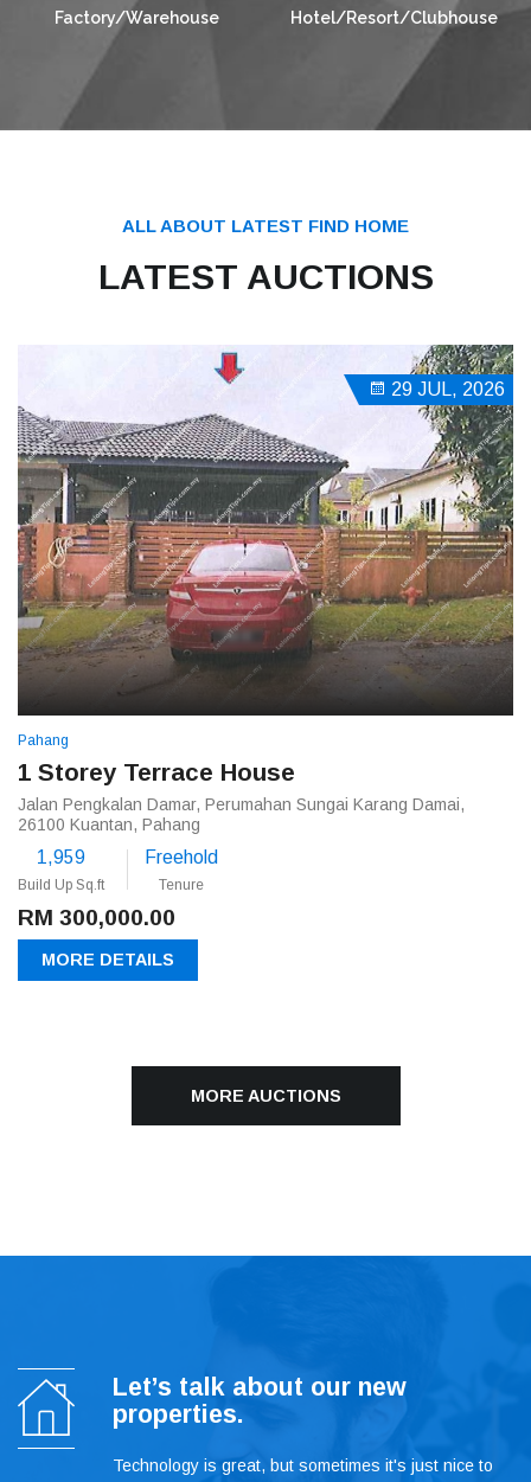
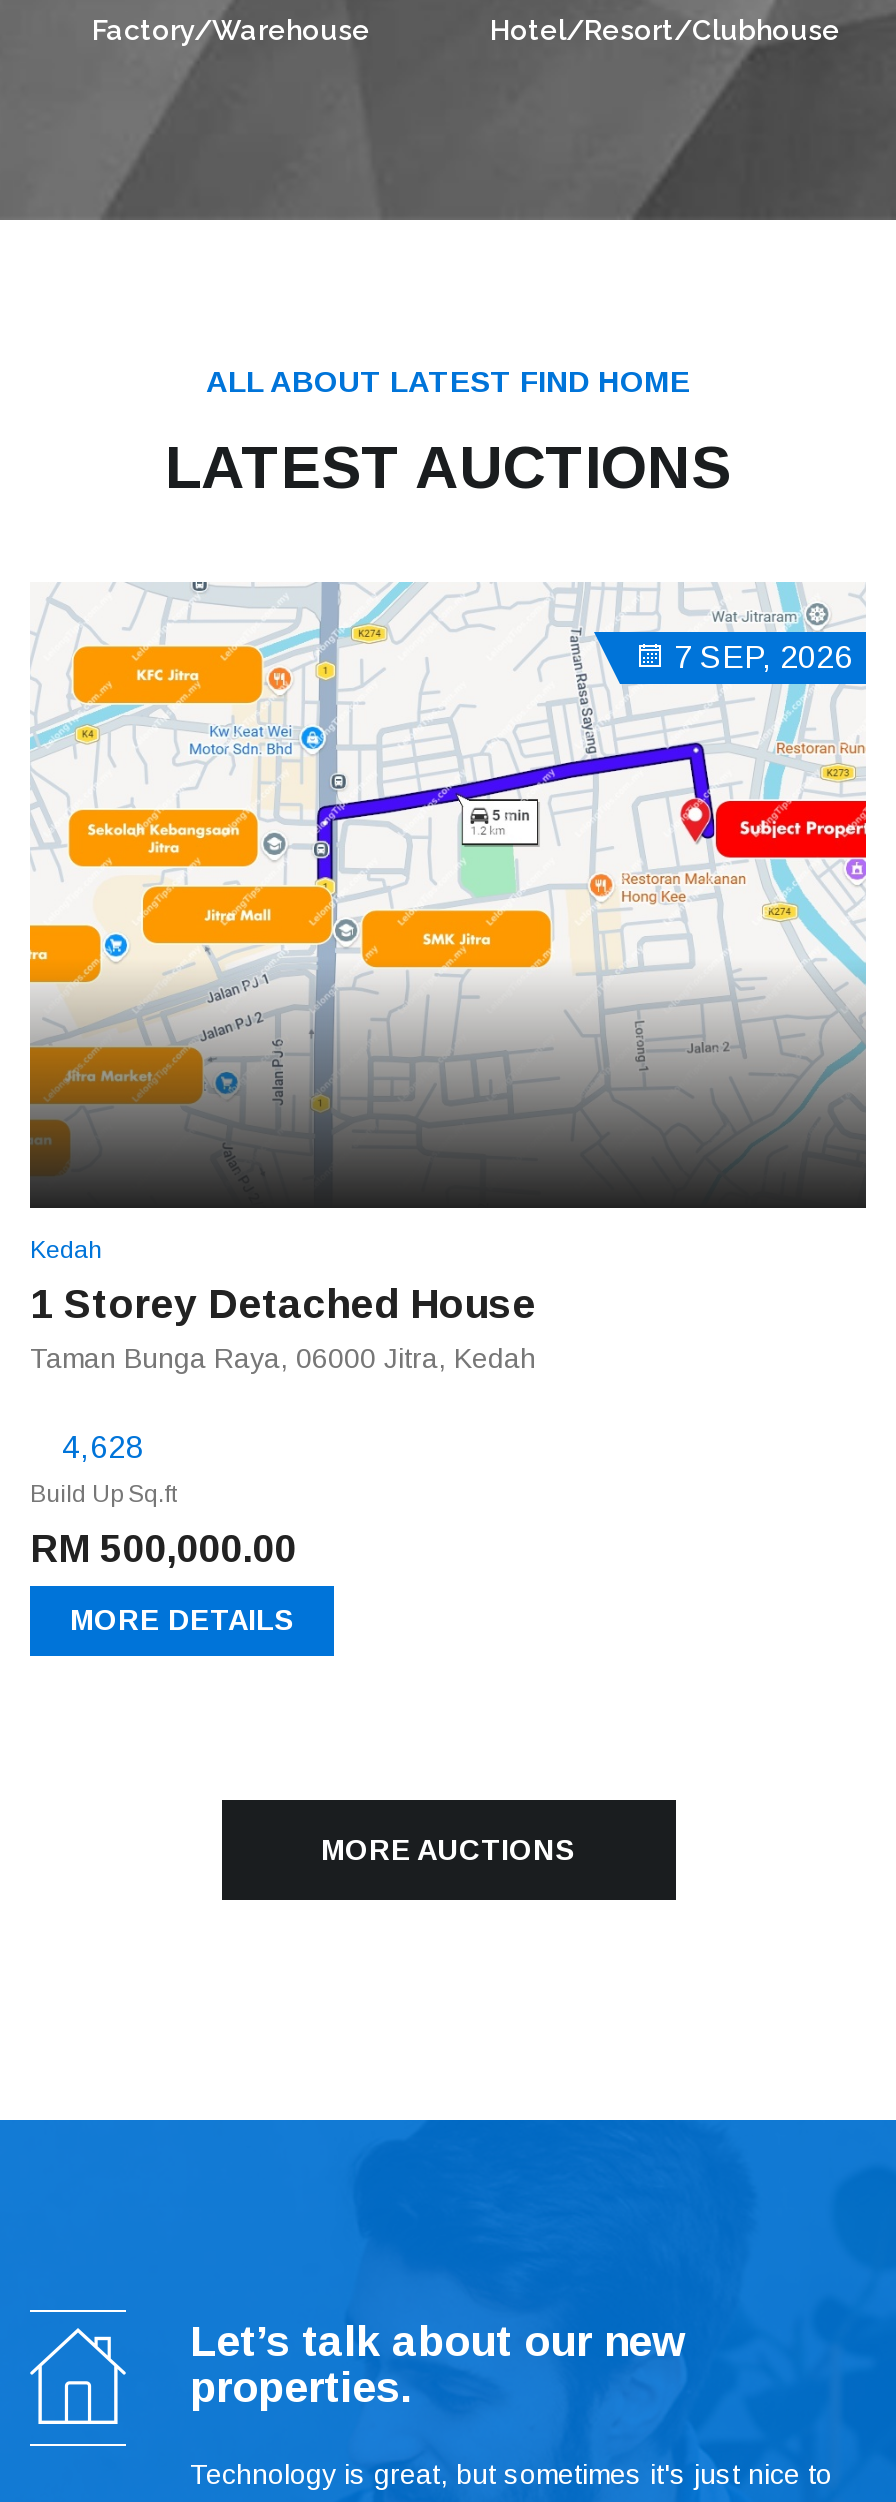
- [image]
- 29 JUL, 2026
+ [image]
+ 7 SEP, 2026

- Pahang
- 1 Storey Terrace House
- Jalan Pengkalan Damar, Perumahan Sungai Karang Damai,
- 26100 Kuantan, Pahang
+ Kedah
+ 1 Storey Detached House
+ Taman Bunga Raya, 06000 Jitra, Kedah

- Freehold
- Tenure
- RM 300,000.00
+ RM 500,000.00

- 1,959
+ 4,628
